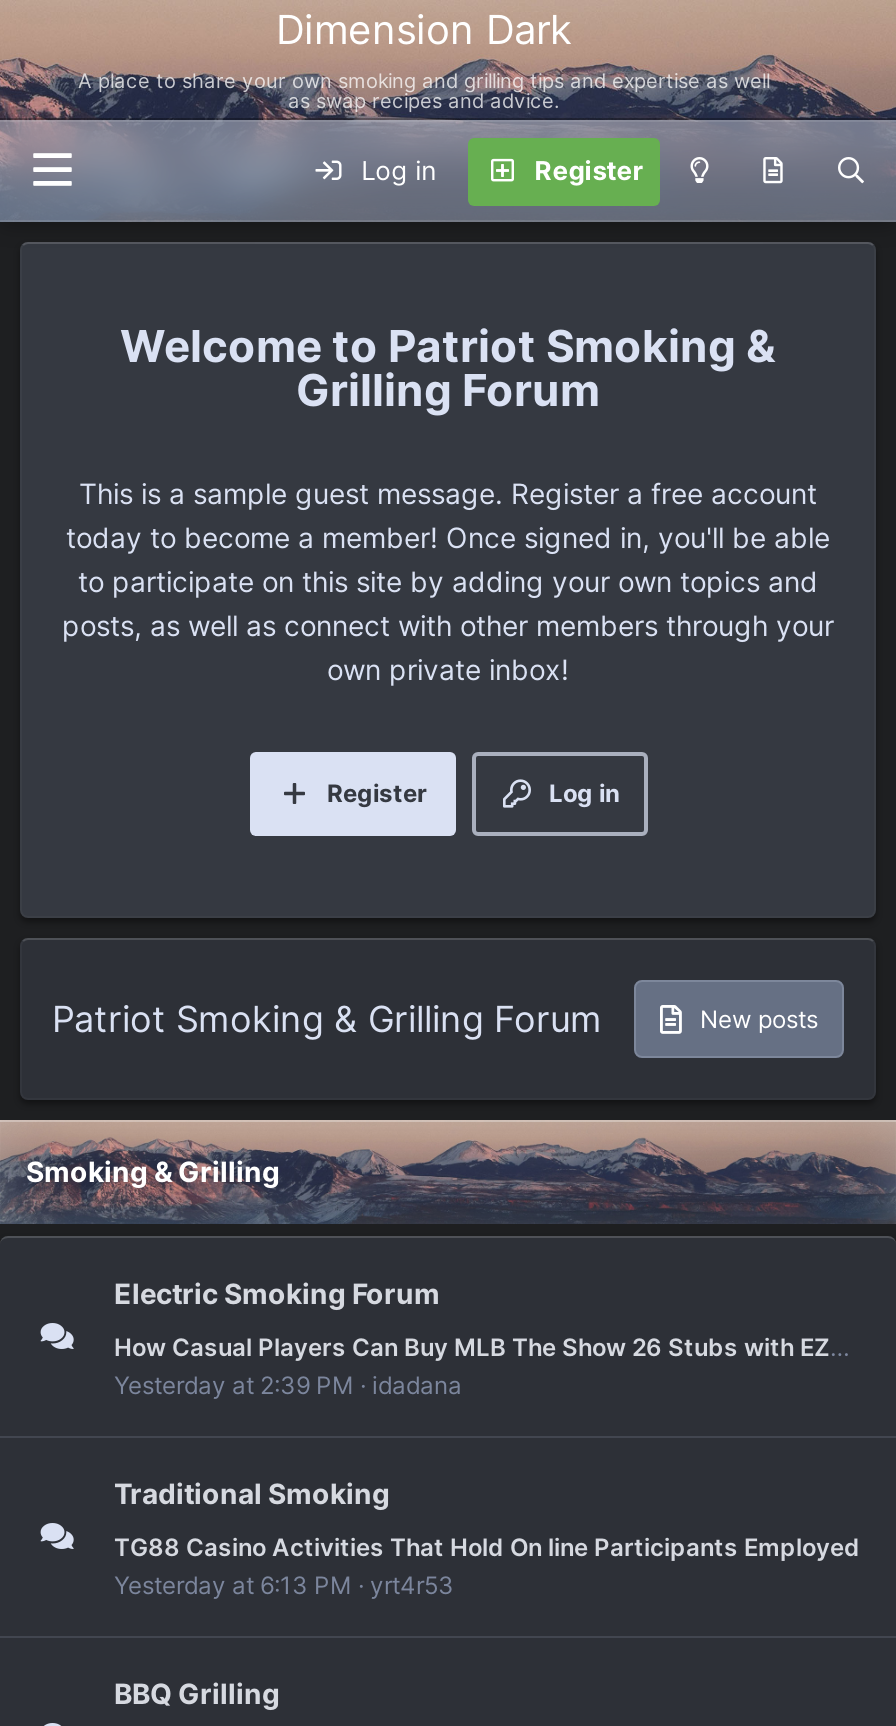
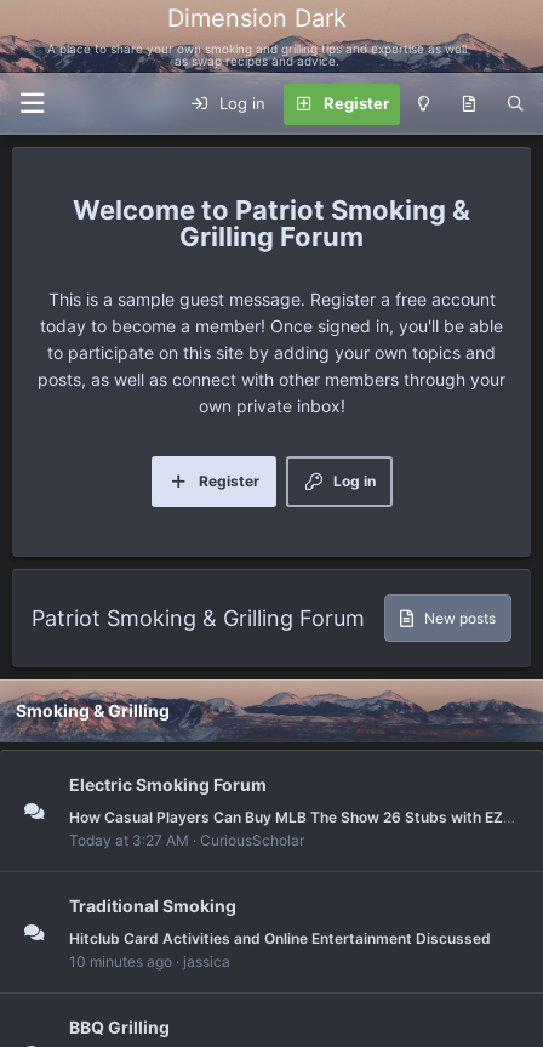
- Yesterday at 2:39 PM idadana
+ Today at 3:27 AM CuriousScholar

- TG88 Casino Activities That Hold On line Participants Employed
- Yesterday at 6:13 PM yrt4r53
+ Hitclub Card Activities and Online Entertainment Discussed
+ 10 minutes ago jassica
